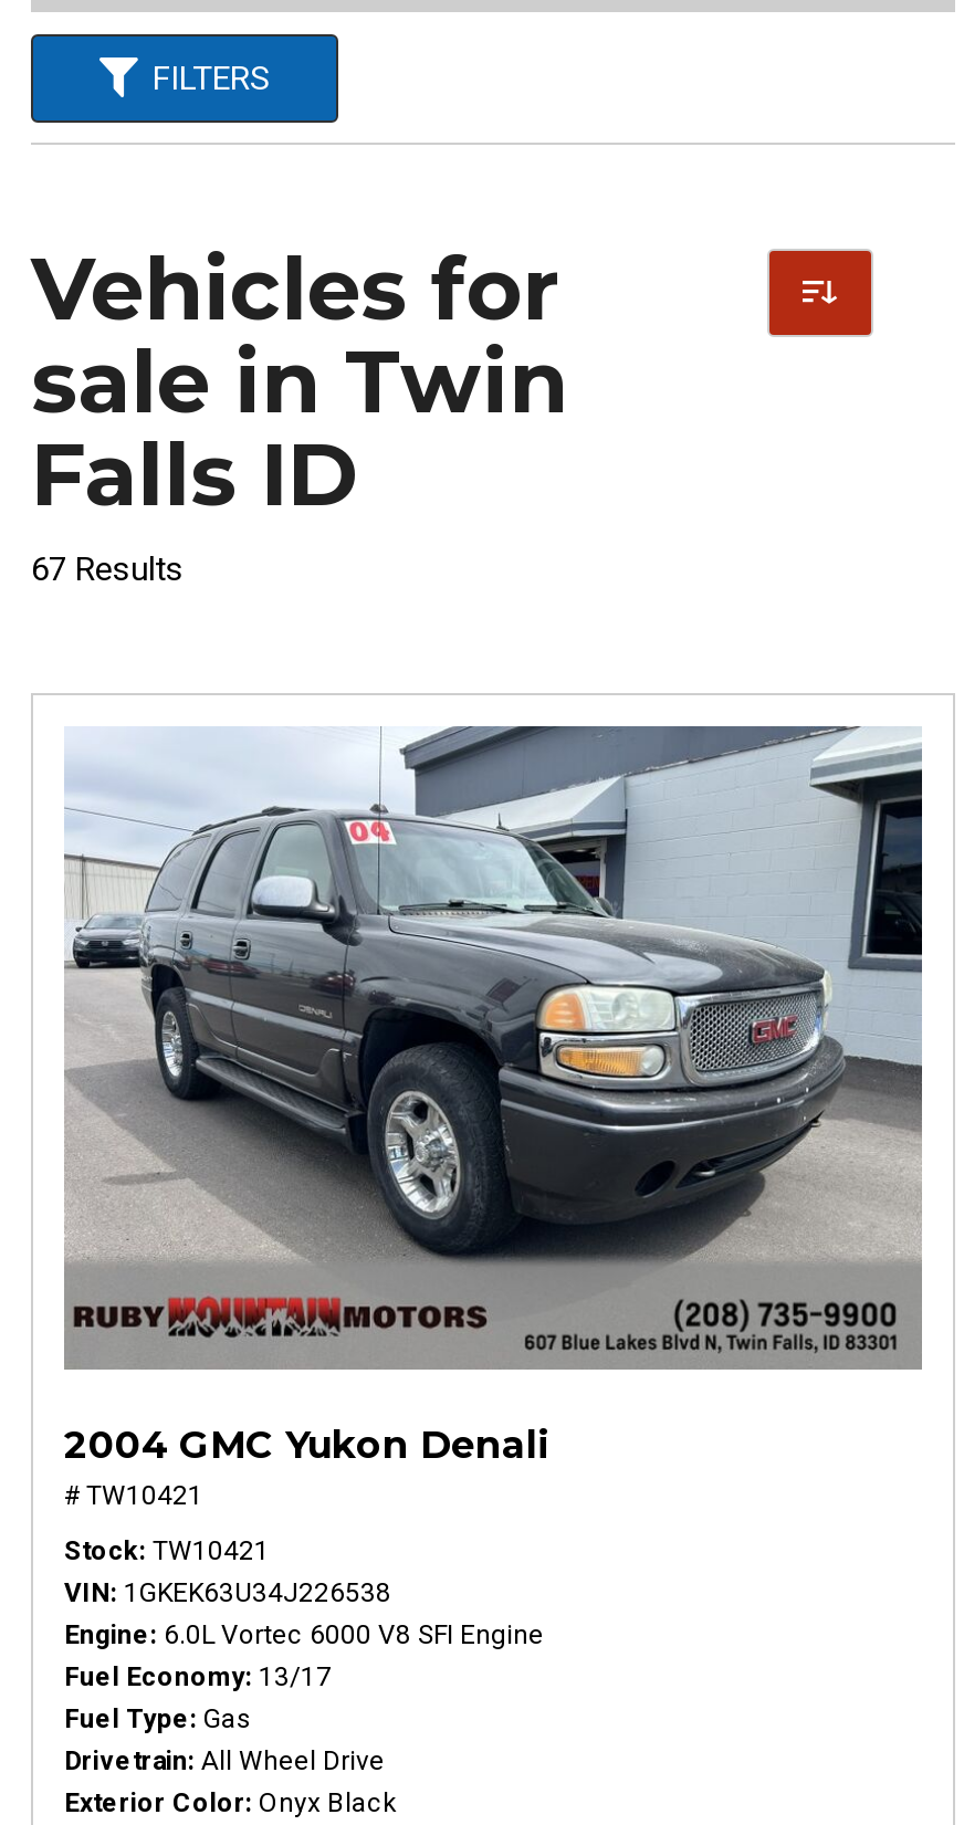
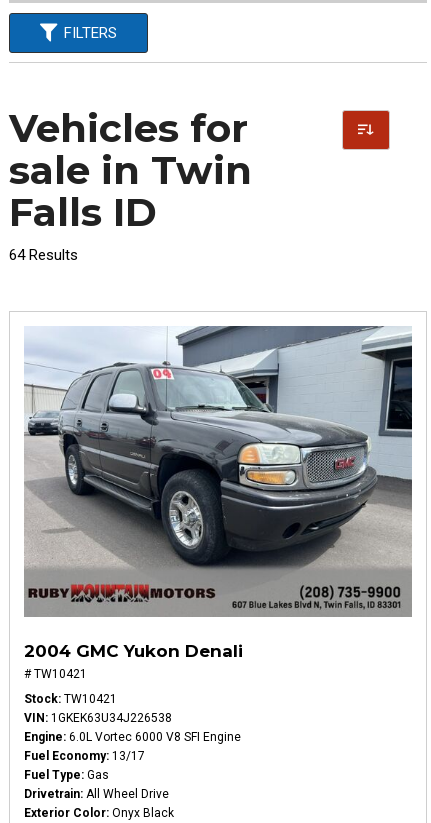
- 67 Results
+ 64 Results
